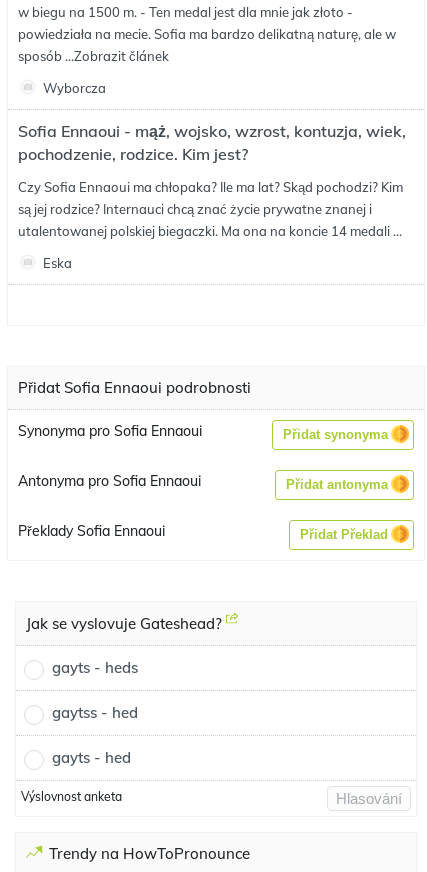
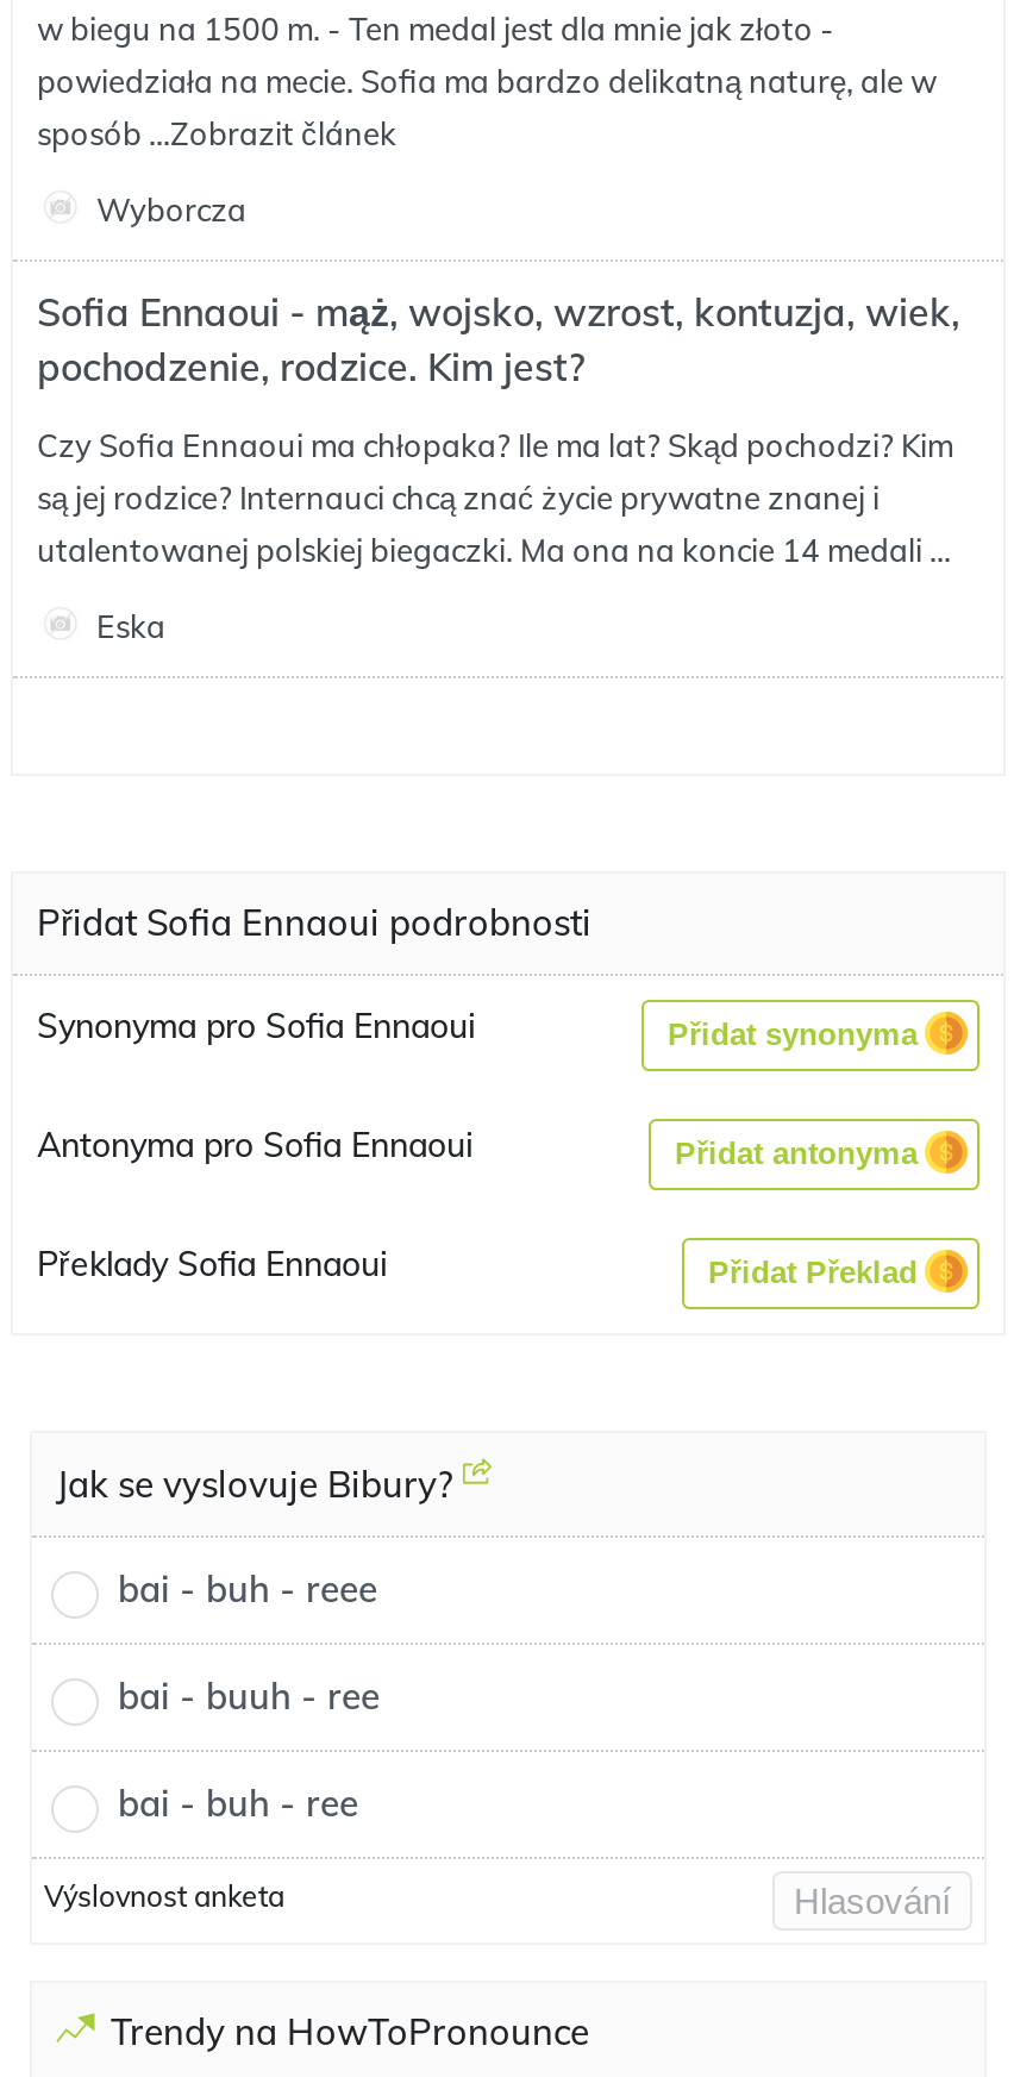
- Jak se vyslovuje Gateshead?
+ Jak se vyslovuje Bibury?

- gayts - heds
+ bai - buh - reee

- gaytss - hed
+ bai - buuh - ree

- gayts - hed
+ bai - buh - ree
